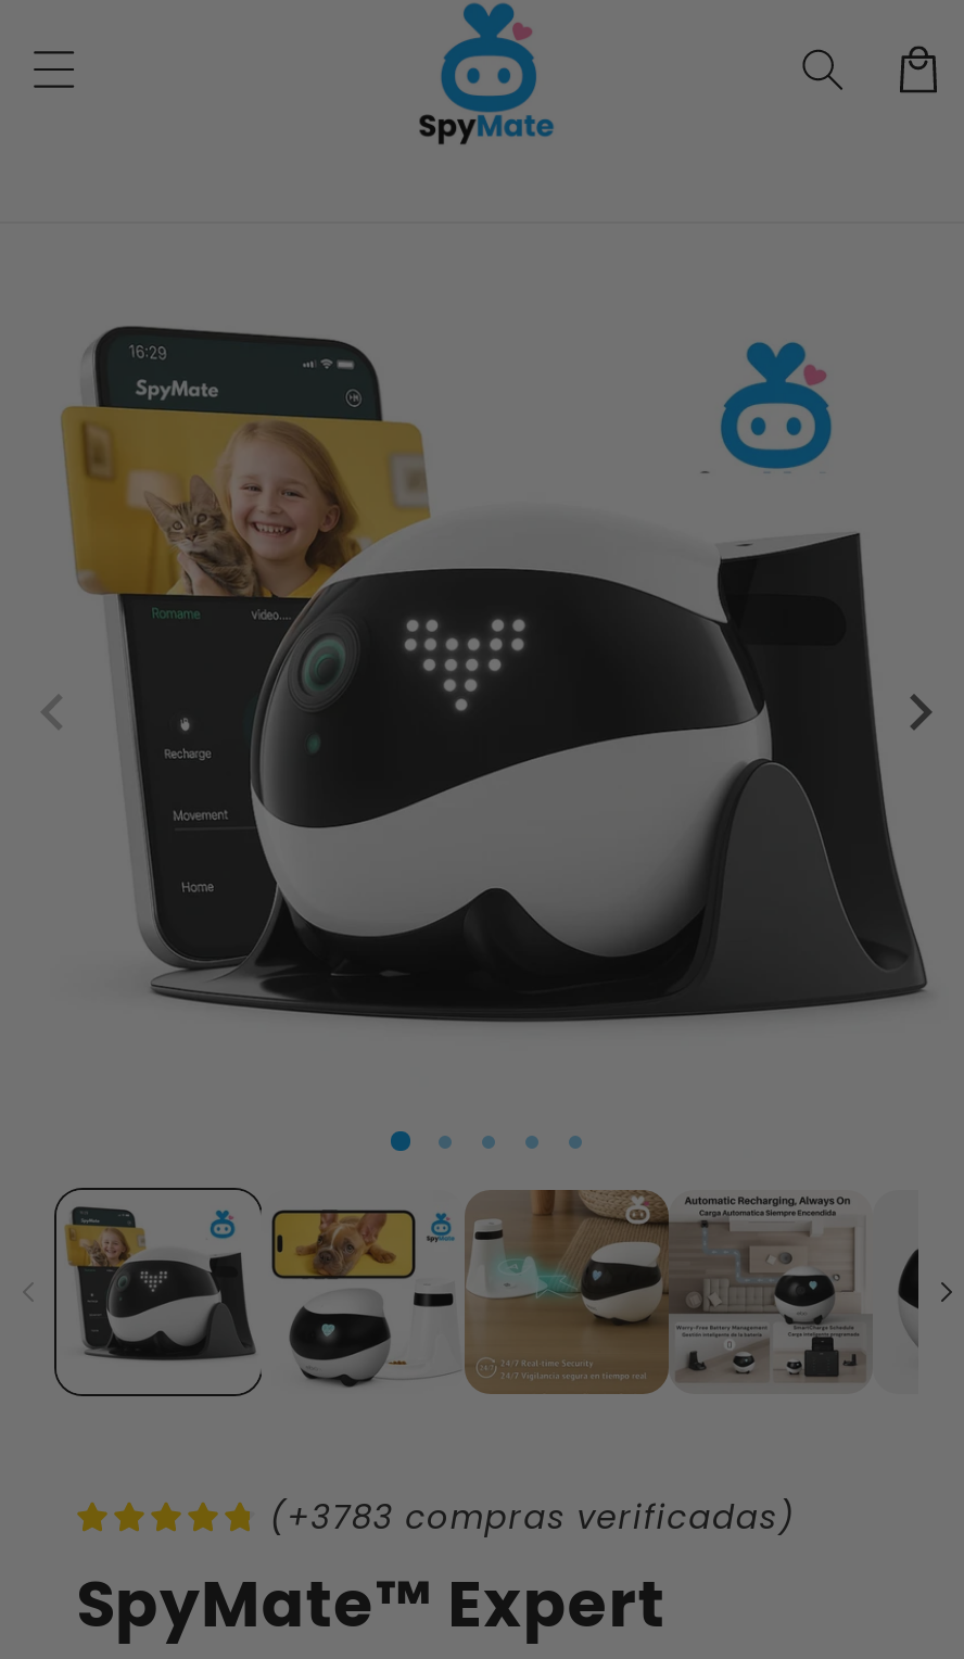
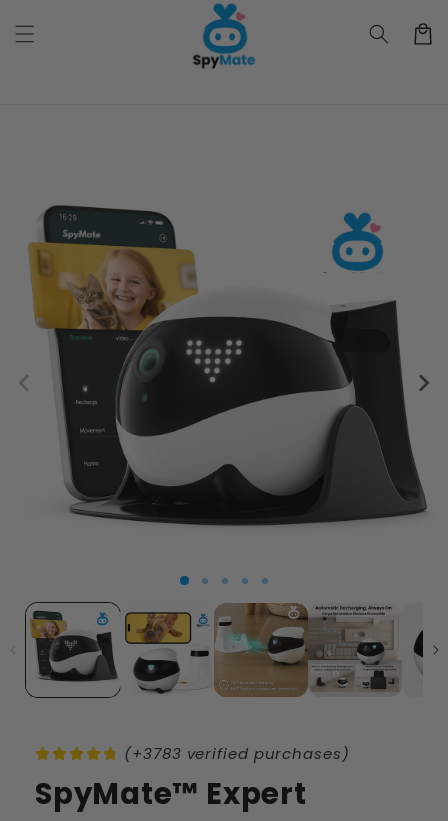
- (+3783 compras verificadas)
+ (+3783 verified purchases)
